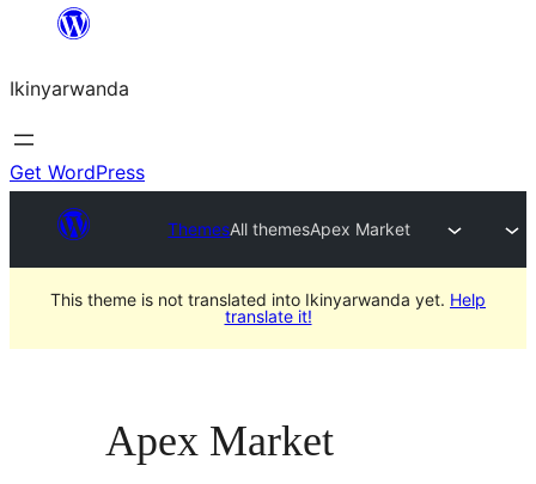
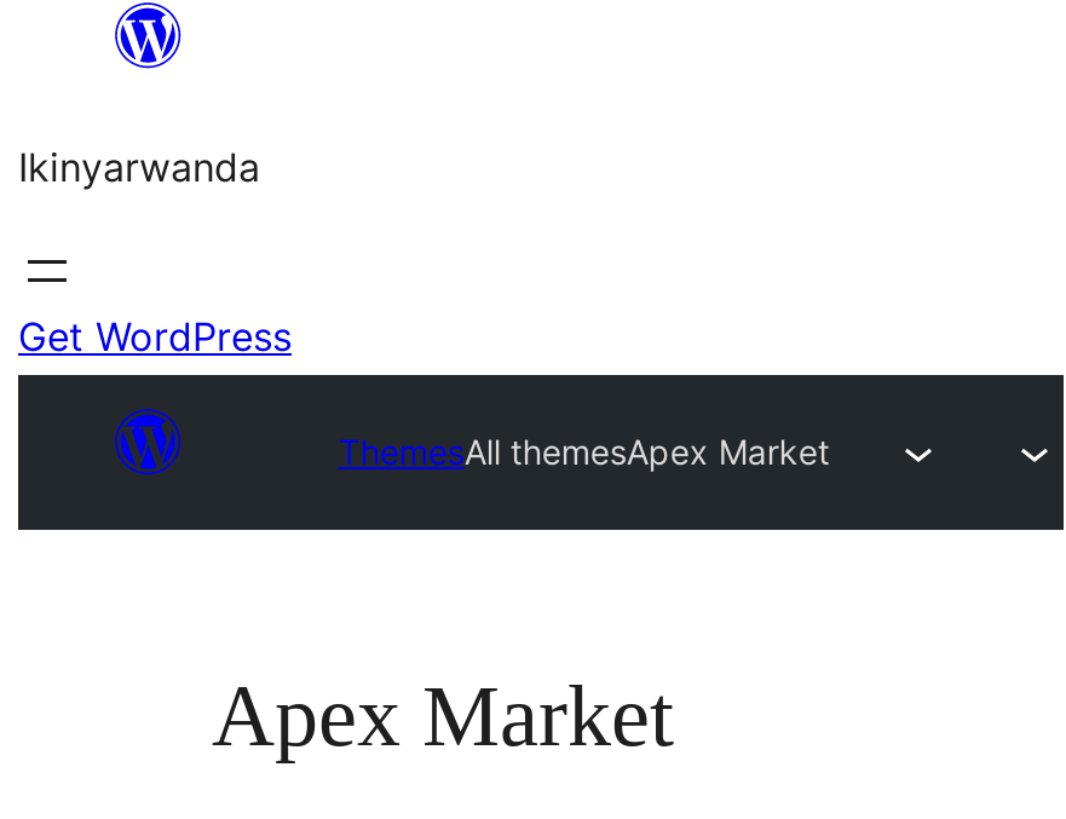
- [image]
- This theme is not translated into Ikinyarwanda yet. Help
- translate it!
